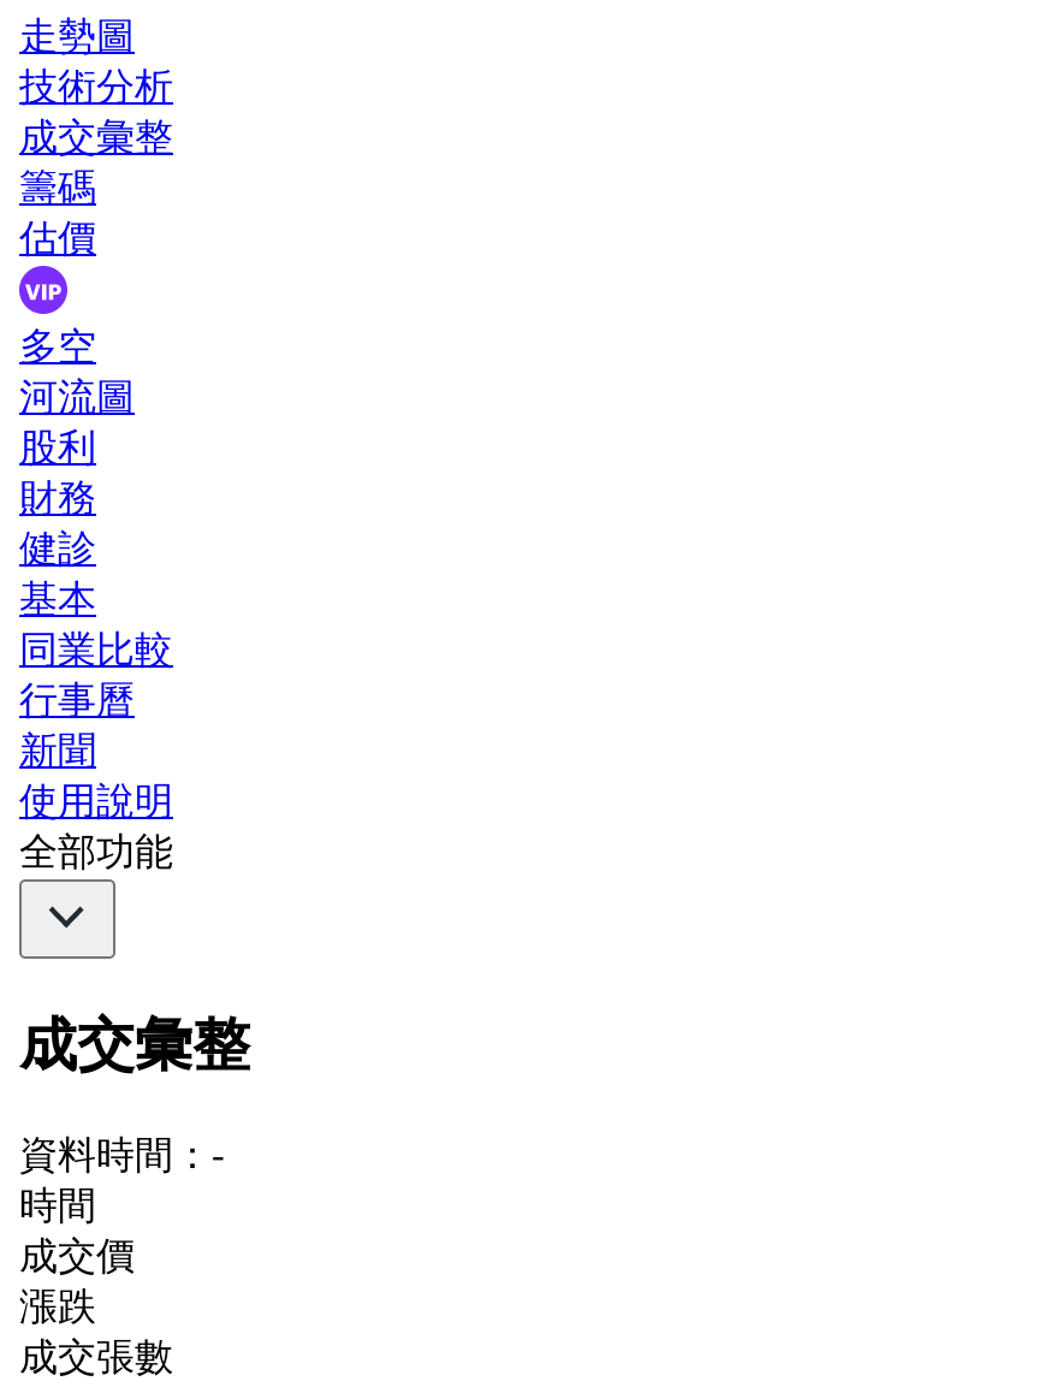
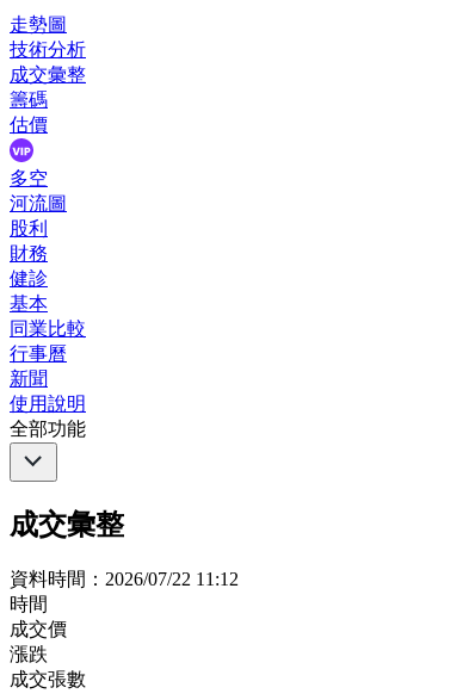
- 資料時間：-
+ 資料時間：2026/07/22 11:12
